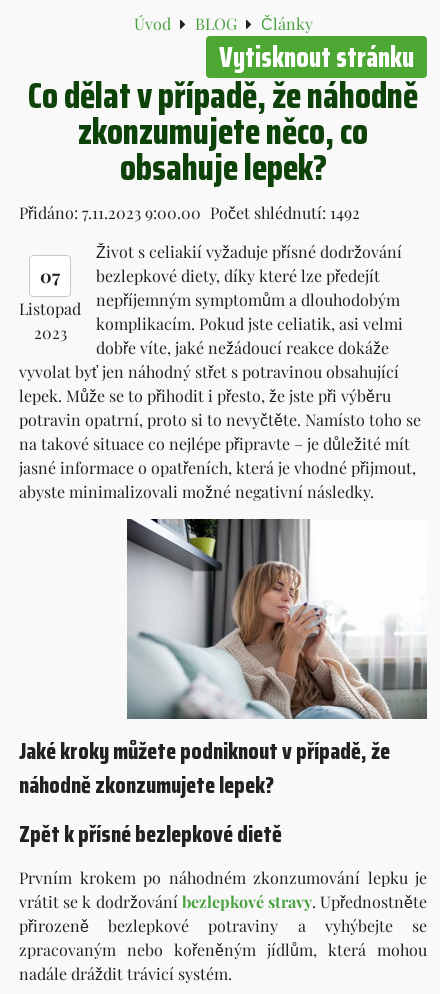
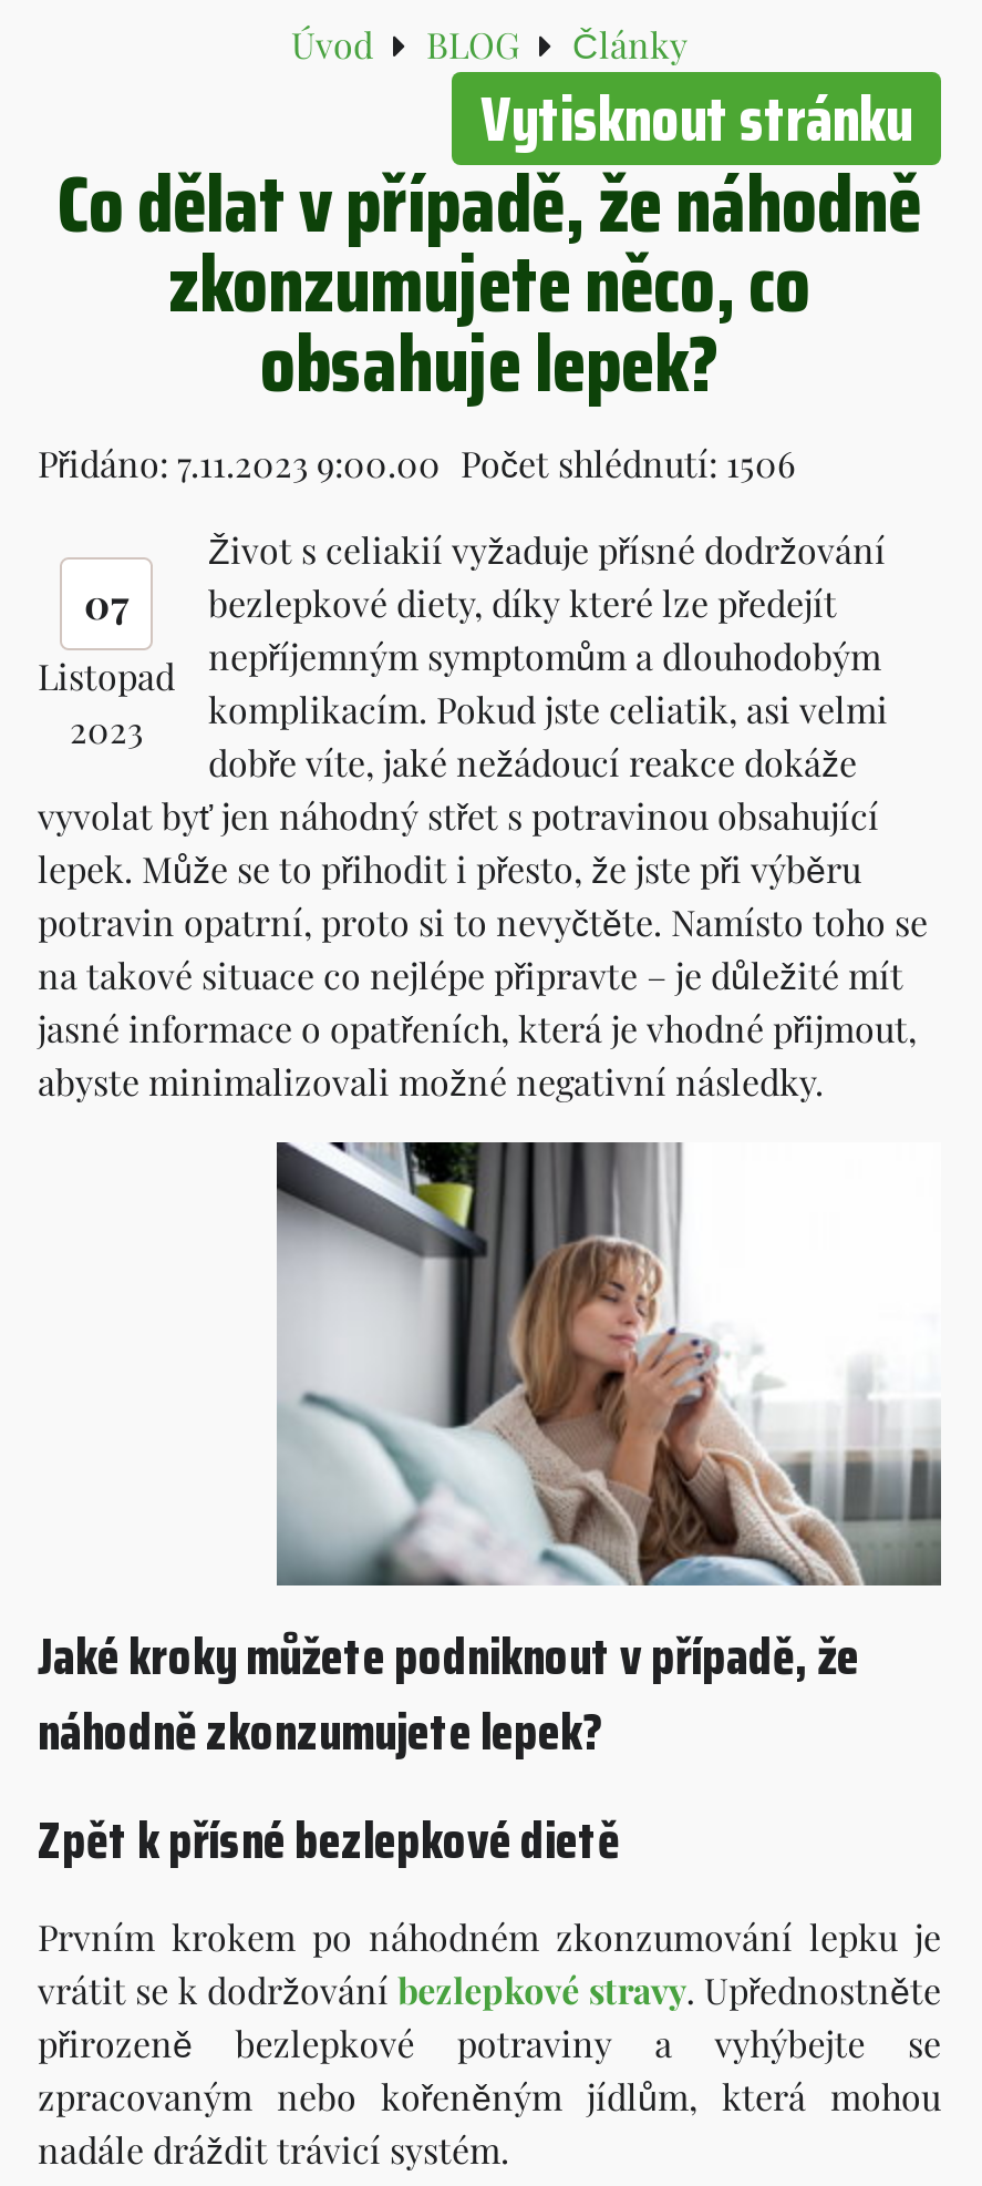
- Přidáno: 7.11.2023 9:00.00 Počet shlédnutí: 1492
+ Přidáno: 7.11.2023 9:00.00 Počet shlédnutí: 1506
